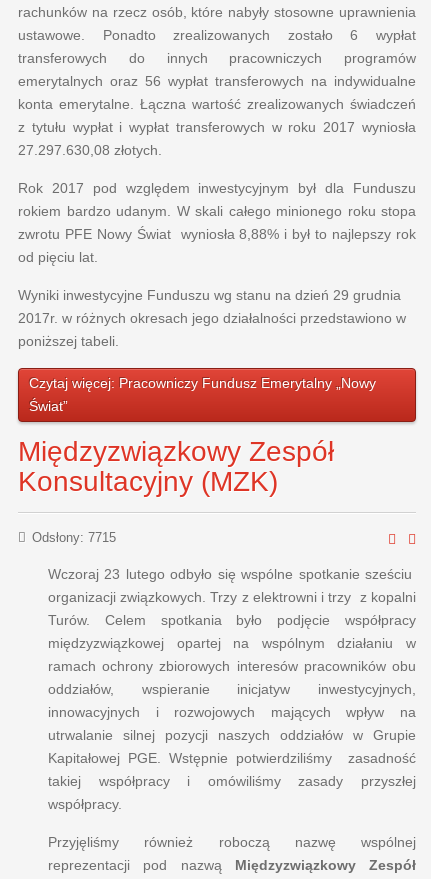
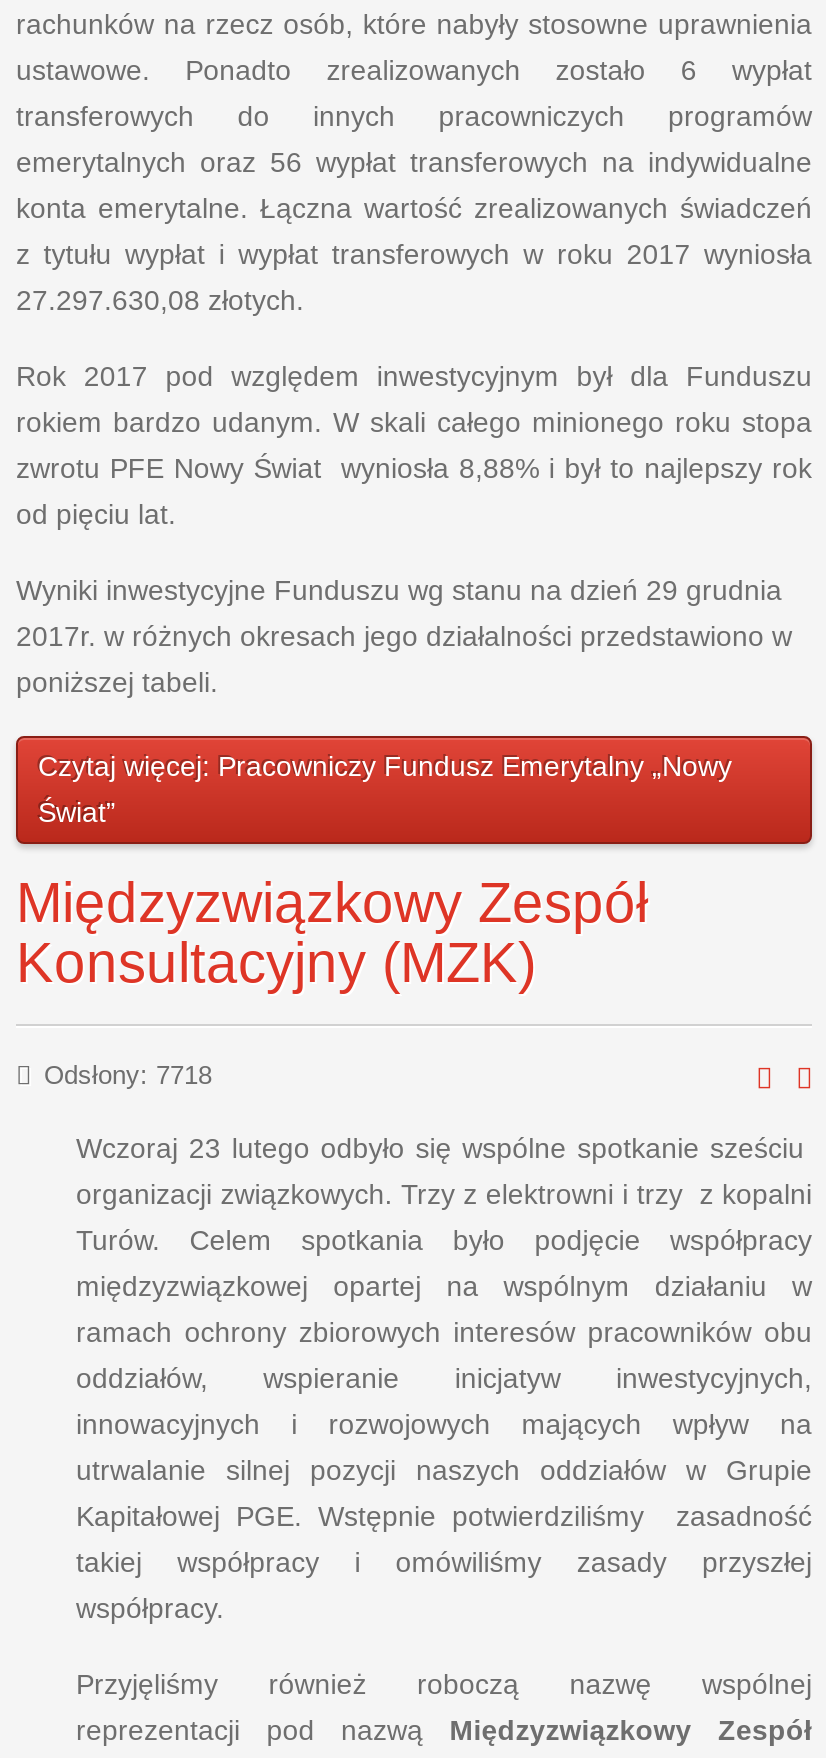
- Odsłony: 7715
+ Odsłony: 7718
